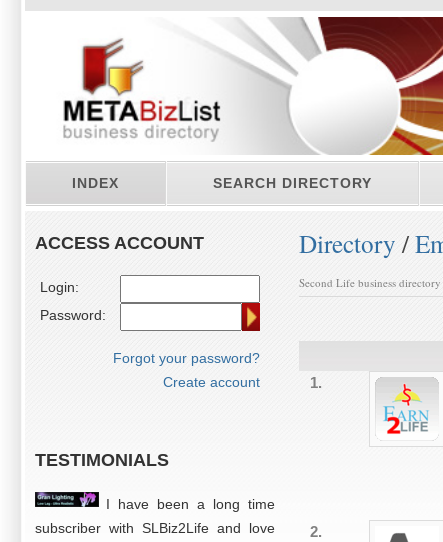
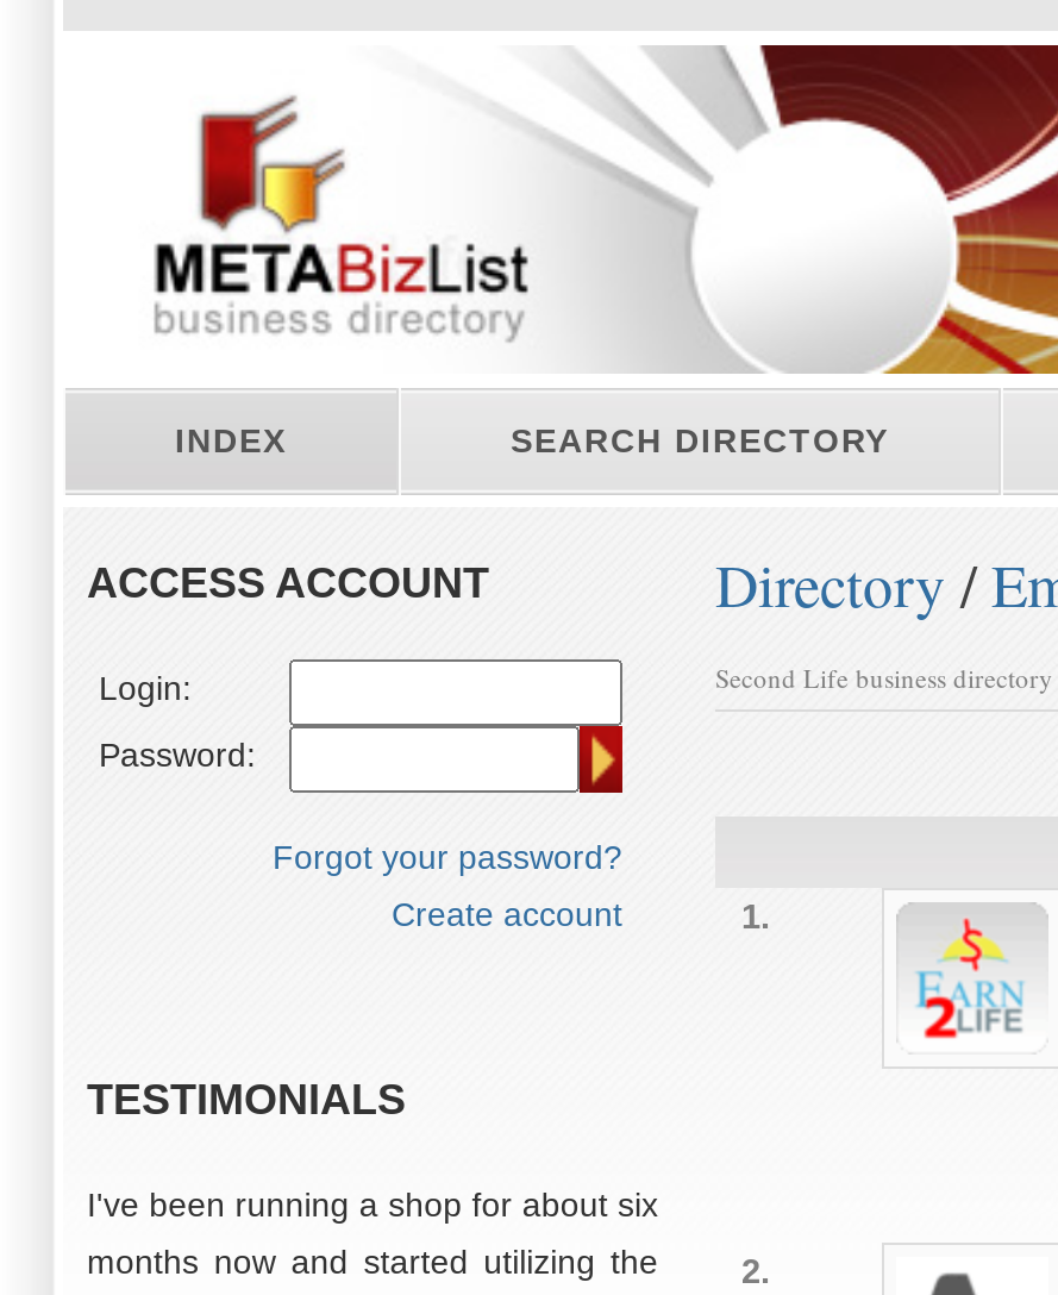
- I have been a long time
+ I've been running a shop for about six

- subscriber with SLBiz2Life and love
+ months now and started utilizing the
